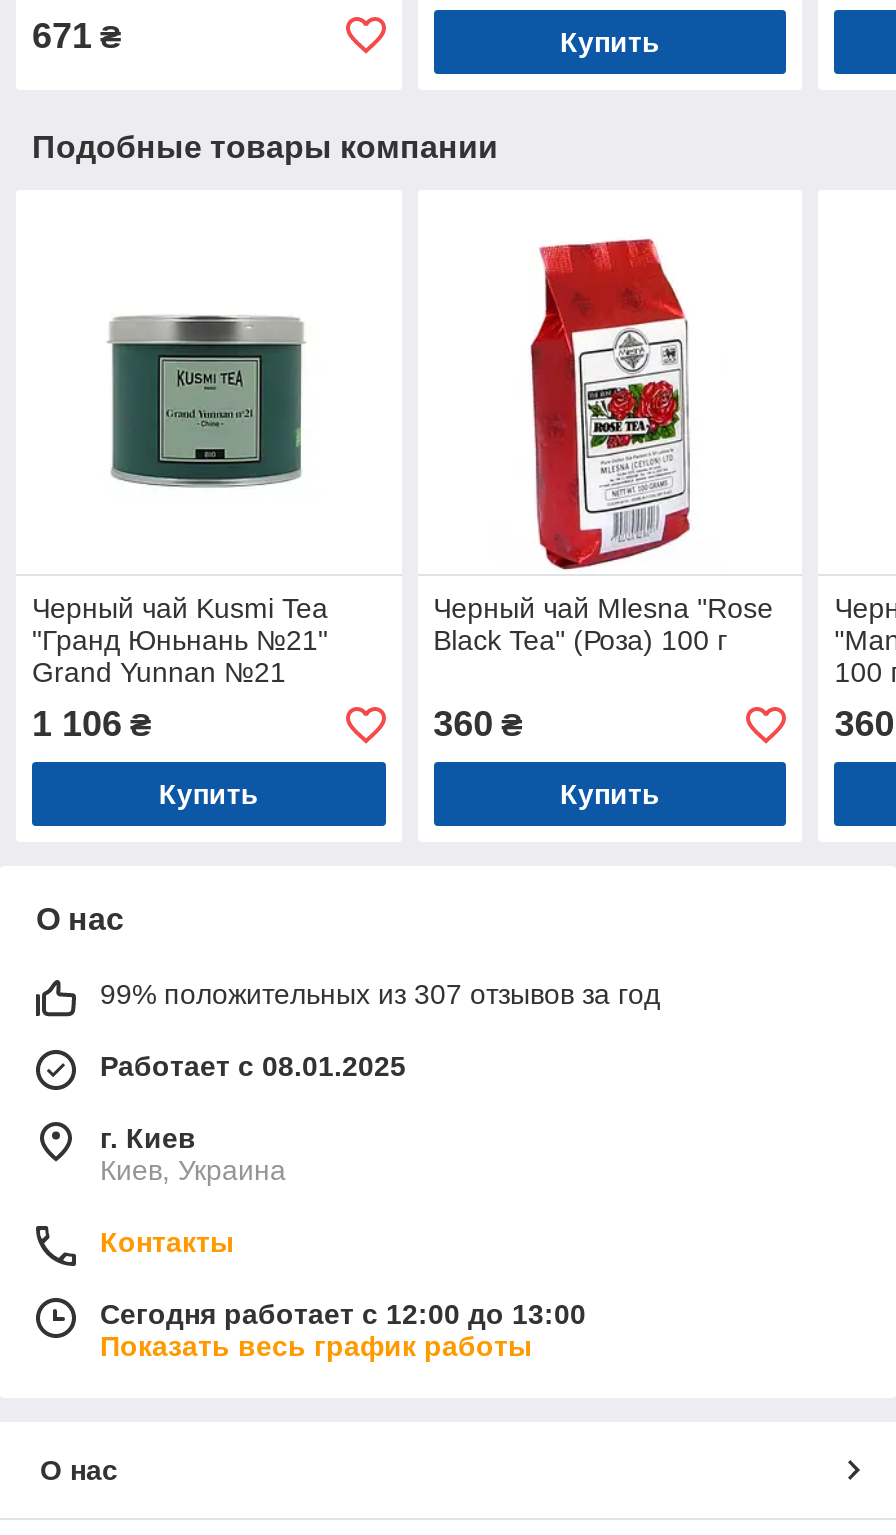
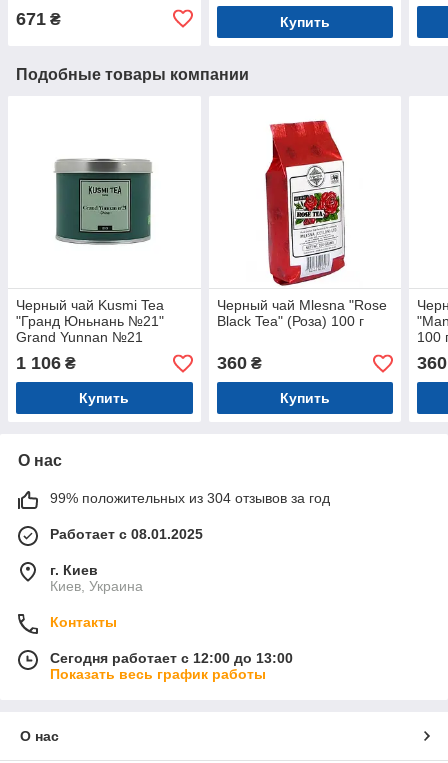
- 99% положительных из 307 отзывов за год
+ 99% положительных из 304 отзывов за год
